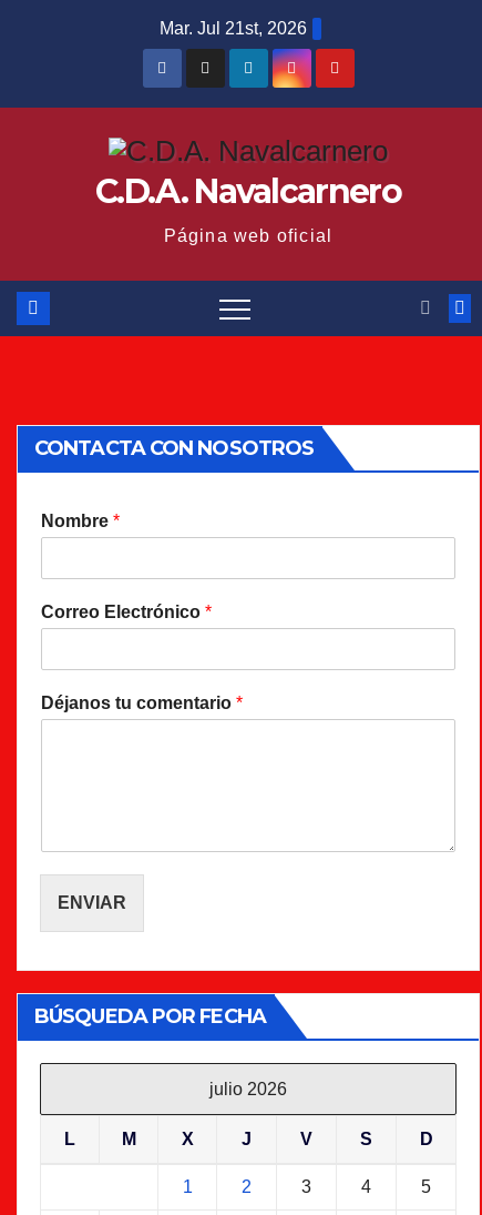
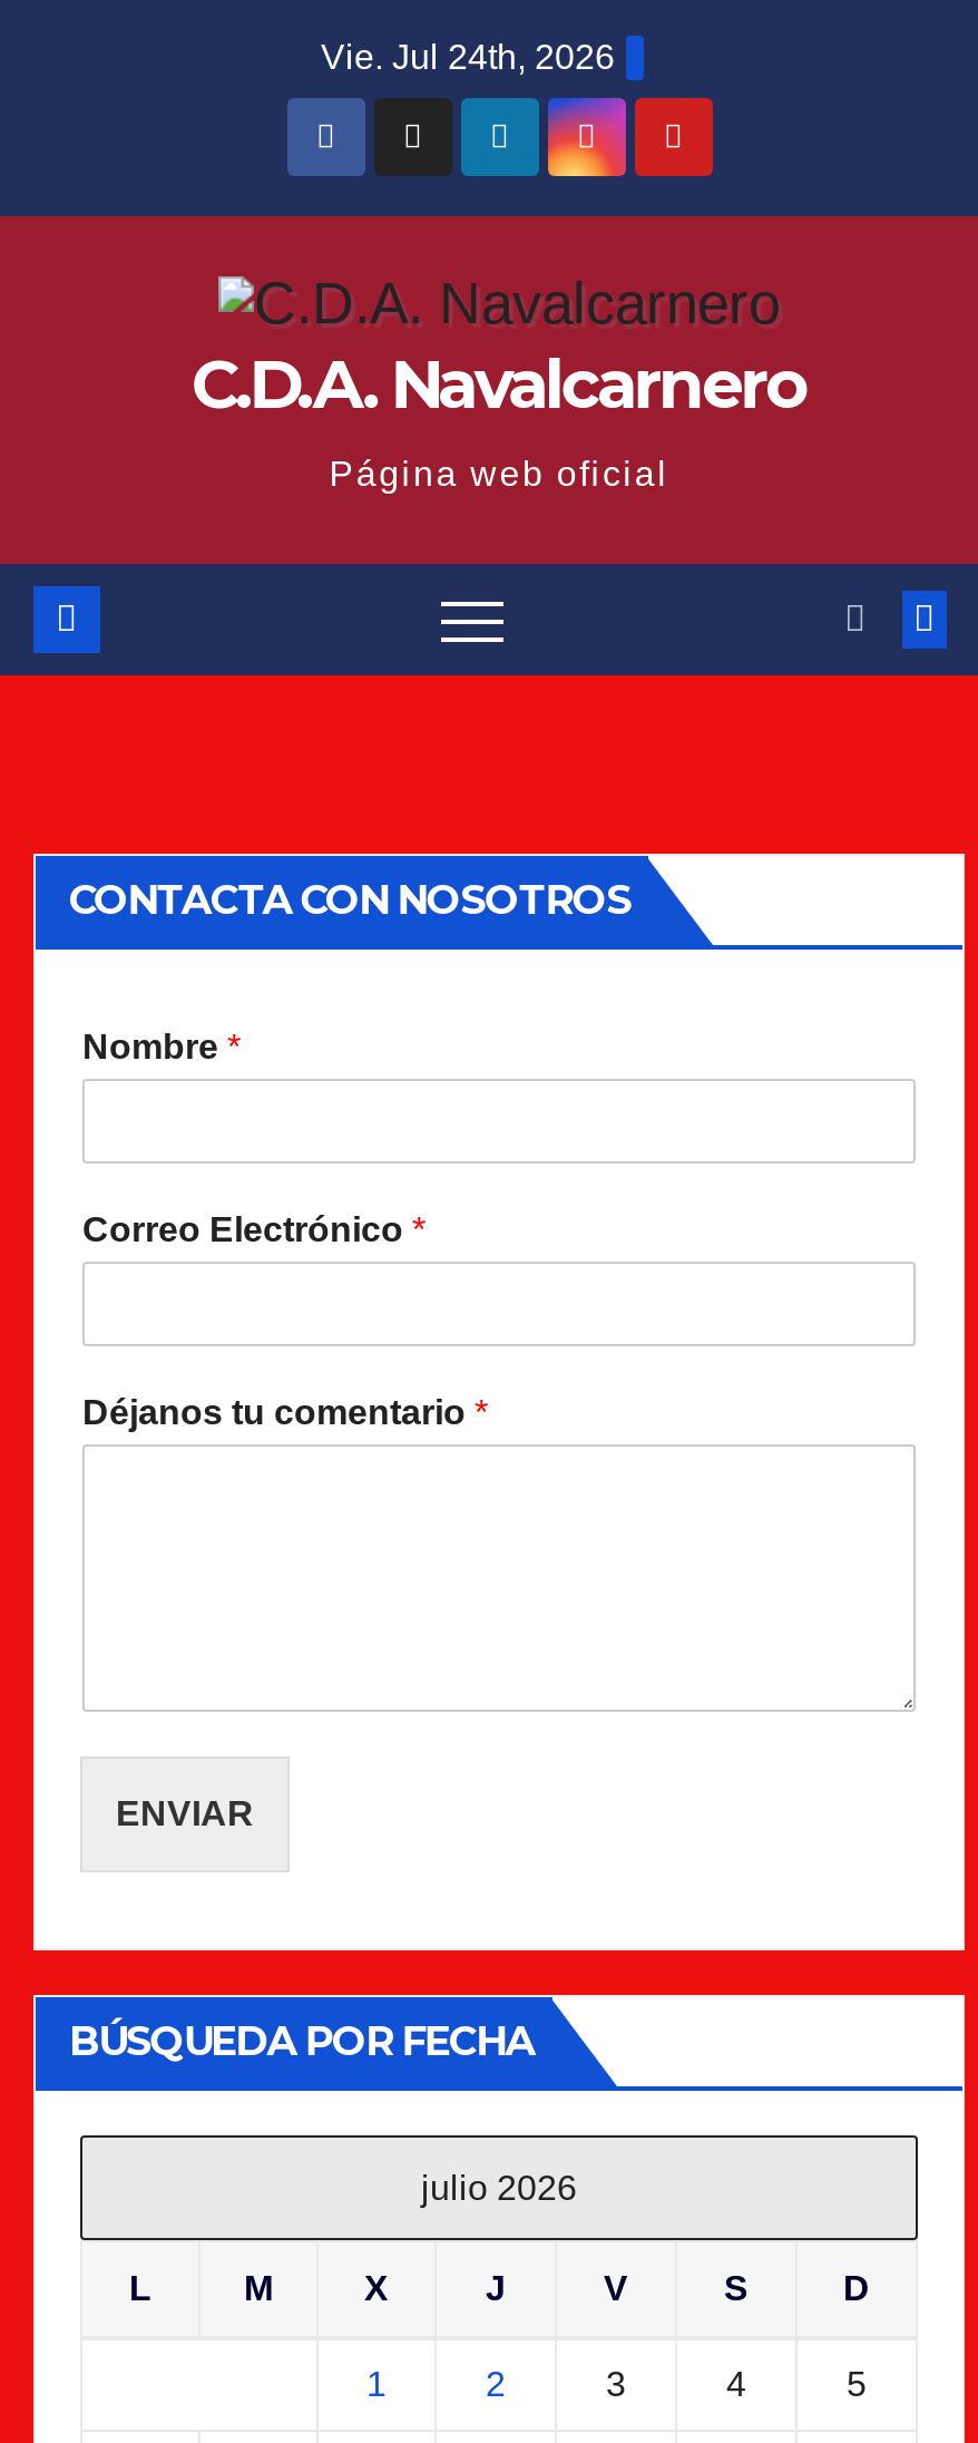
- Mar. Jul 21st, 2026
+ Vie. Jul 24th, 2026
